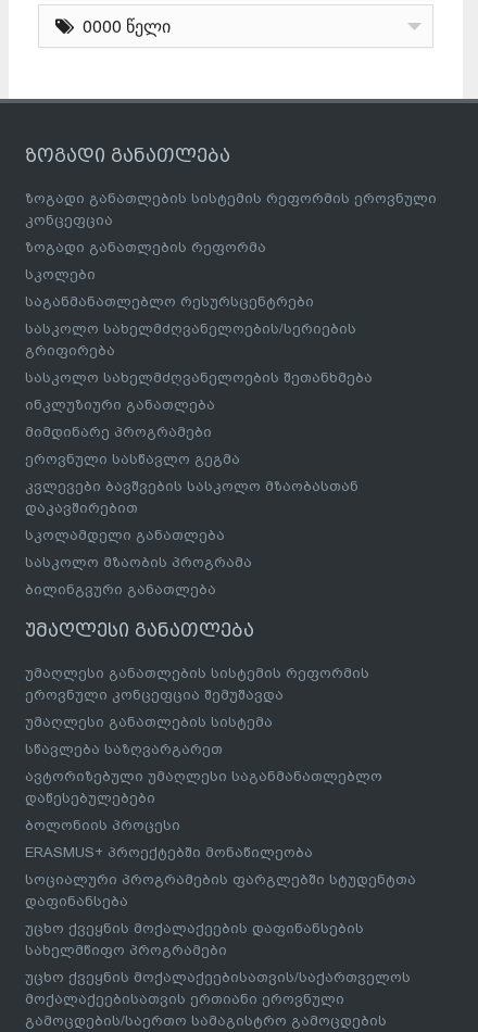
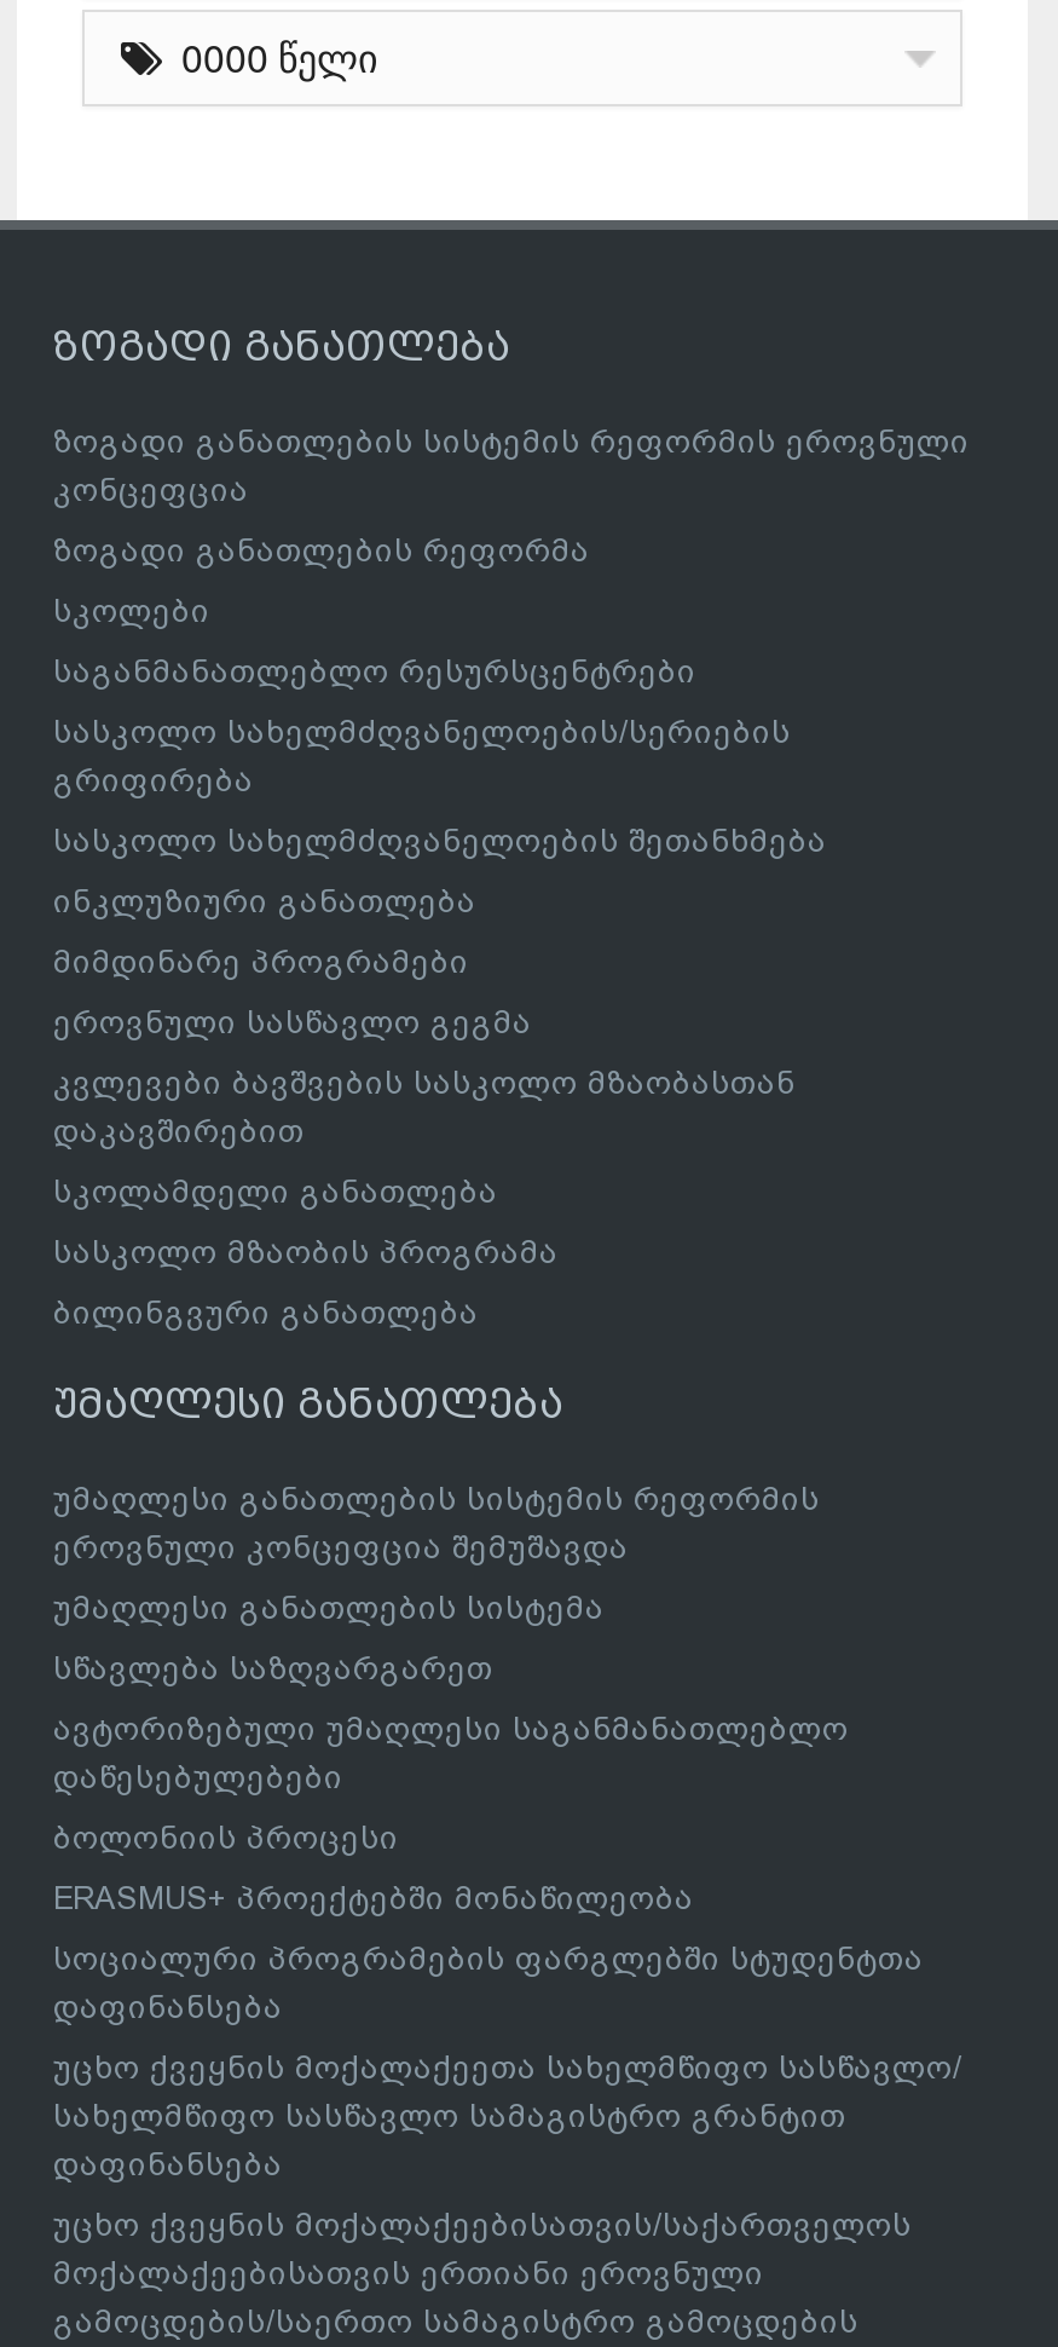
- უცხო ქვეყნის მოქალაქეების დაფინანსების
- სახელმწიფო პროგრამები
+ უცხო ქვეყნის მოქალაქეეთა სახელმწიფო სასწავლო/
+ სახელმწიფო სასწავლო სამაგისტრო გრანტით
+ დაფინანსება
